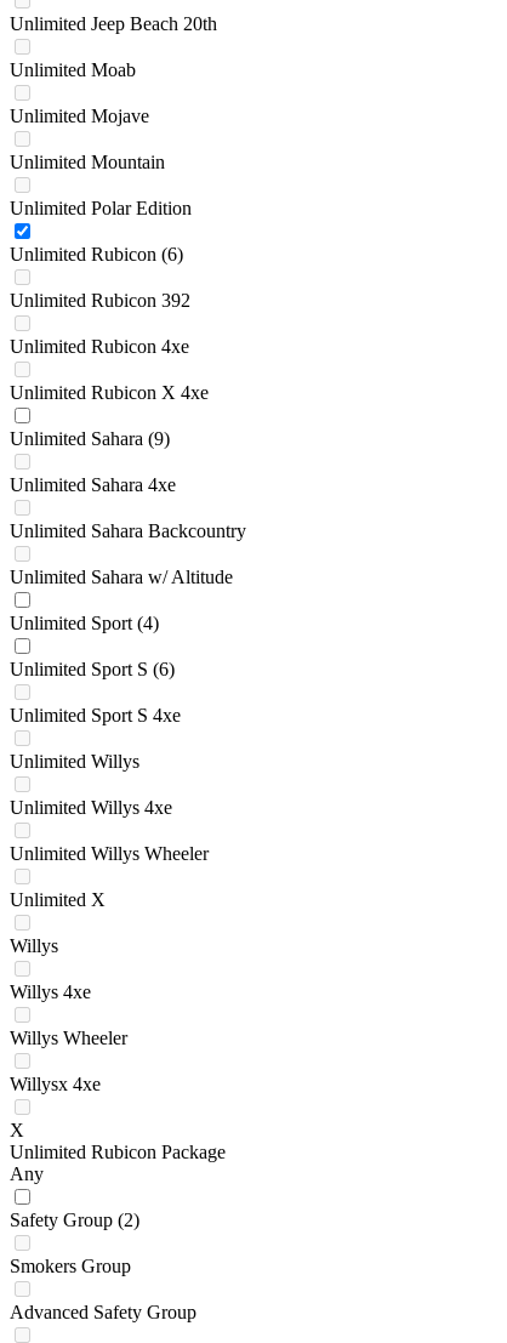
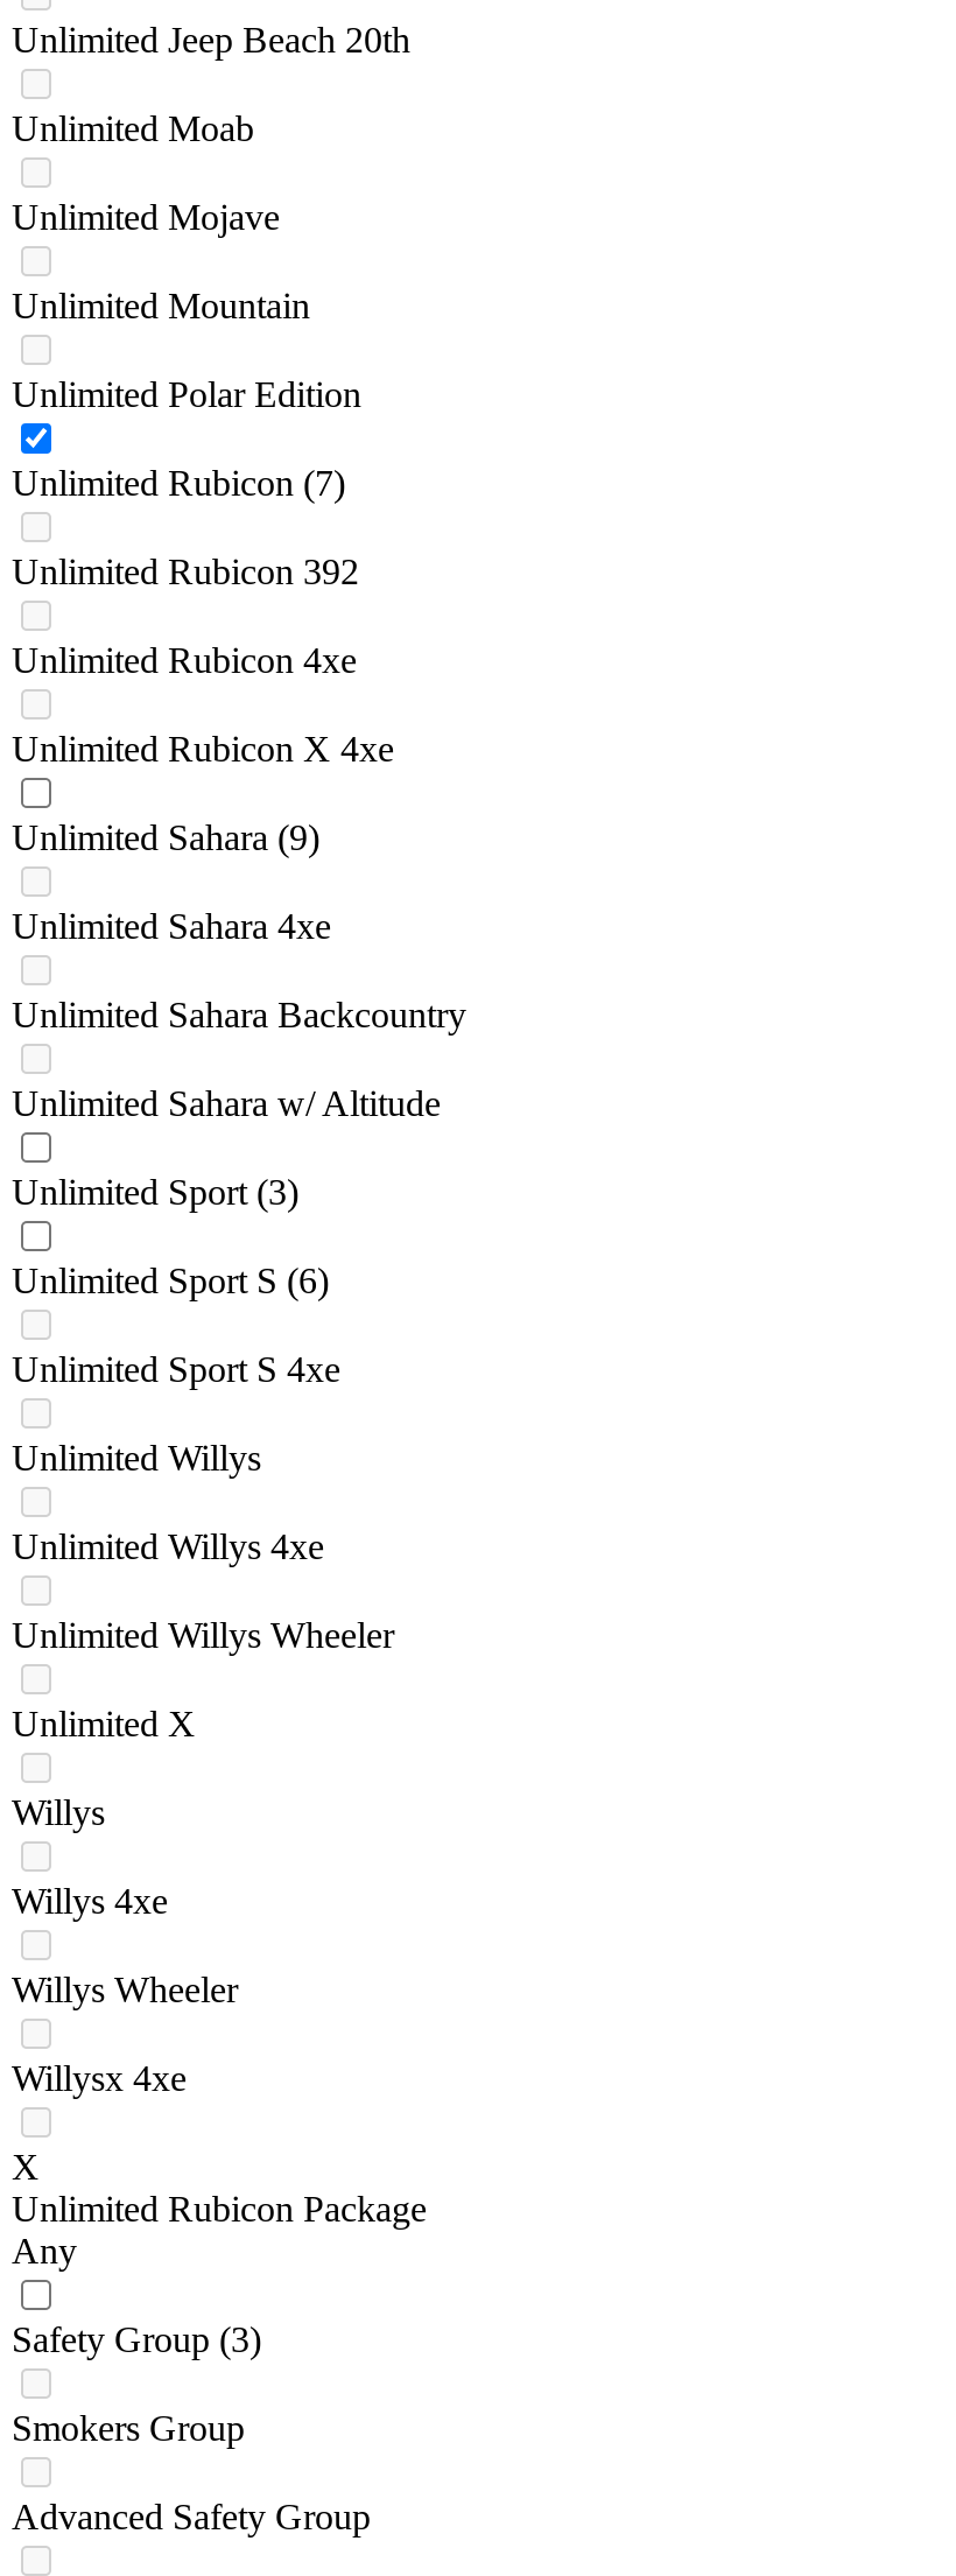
- Unlimited Rubicon (6)
+ Unlimited Rubicon (7)

- Unlimited Sport (4)
+ Unlimited Sport (3)

- Safety Group (2)
+ Safety Group (3)
